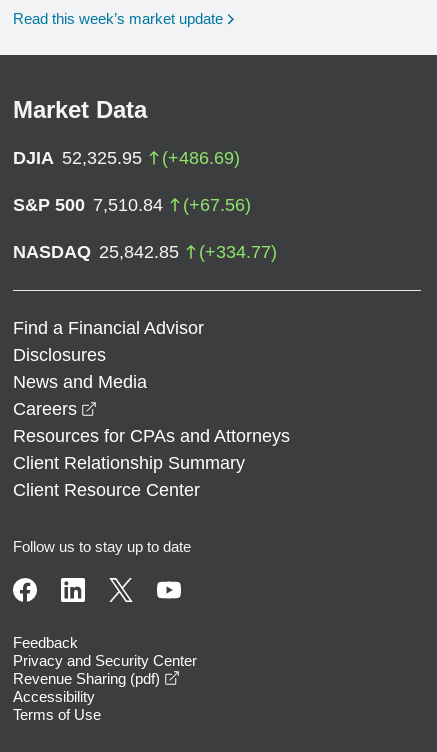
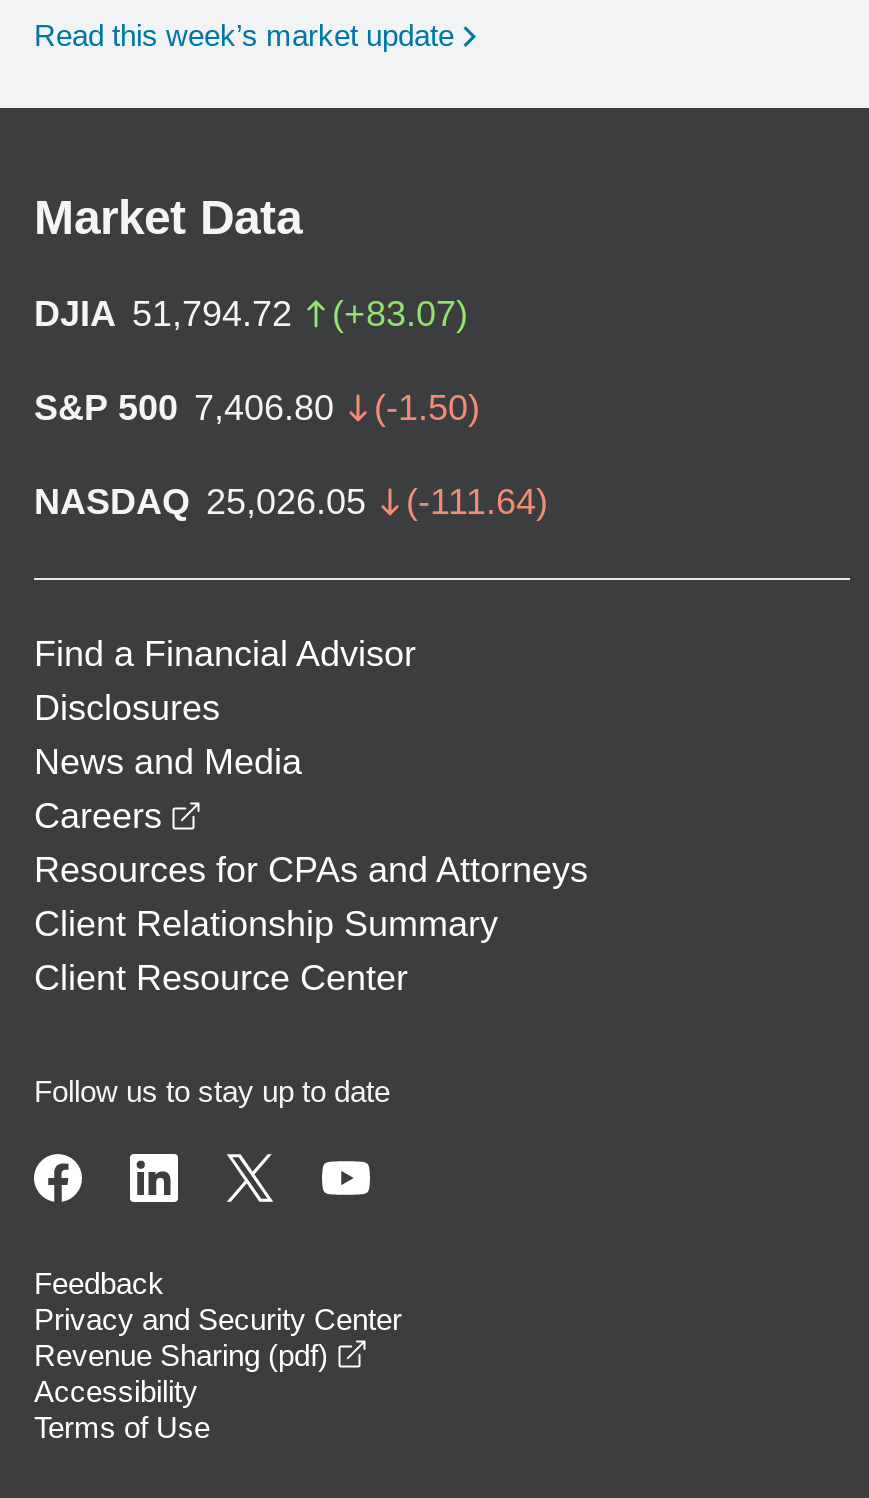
- DJIA 52,325.95
- (+486.69)
+ DJIA 51,794.72
+ (+83.07)

- S&P 500 7,510.84
- (+67.56)
+ S&P 500 7,406.80
+ (-1.50)

- NASDAQ 25,842.85
- (+334.77)
+ NASDAQ 25,026.05
+ (-111.64)
